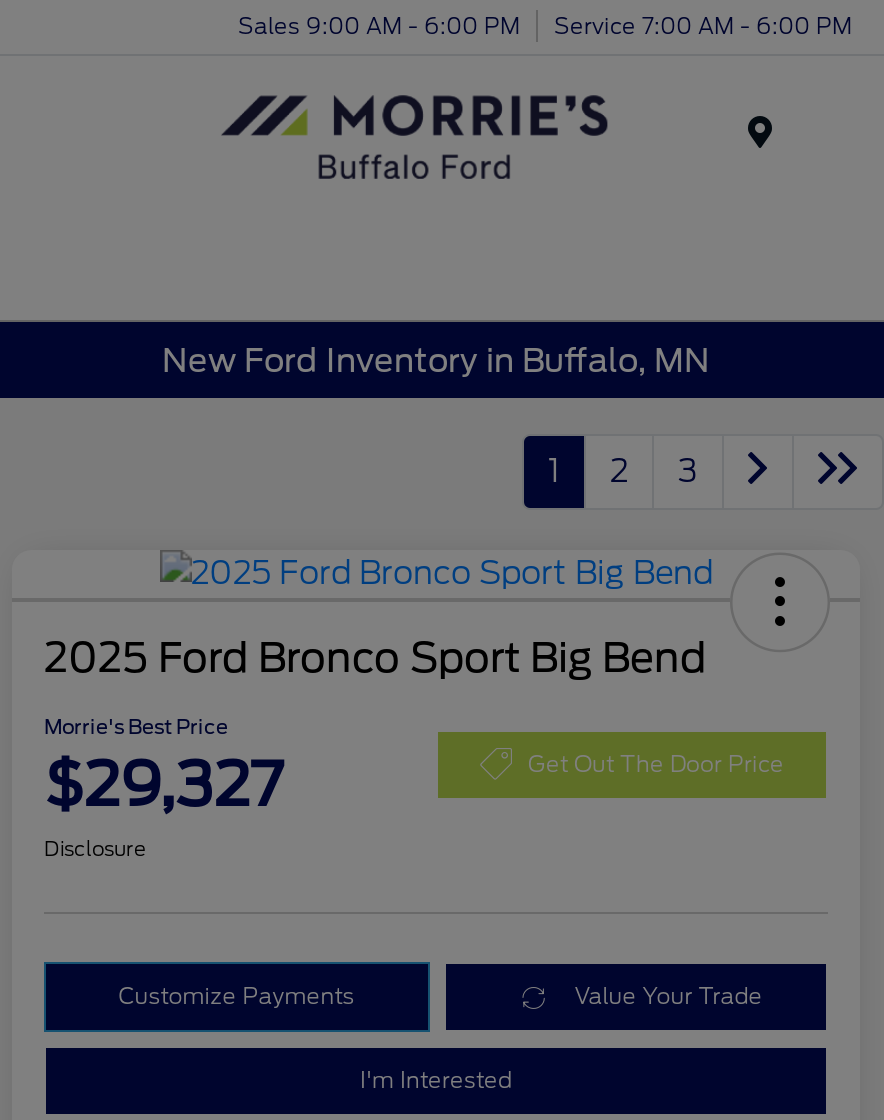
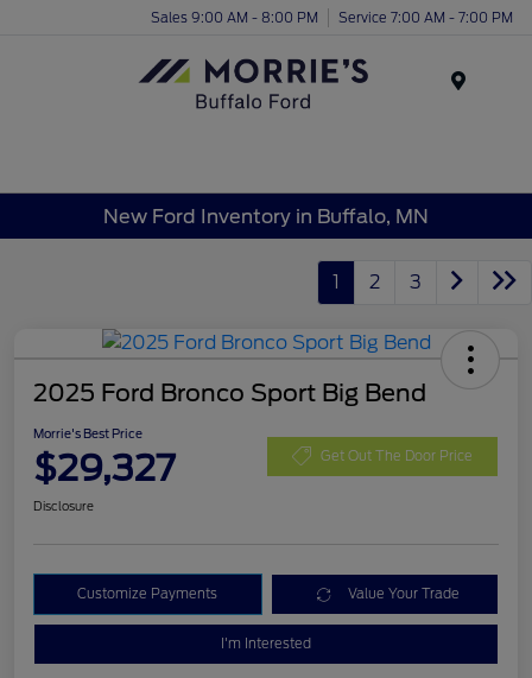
- Sales 9:00 AM - 6:00 PM
+ Sales 9:00 AM - 8:00 PM

- Service 7:00 AM - 6:00 PM
+ Service 7:00 AM - 7:00 PM
